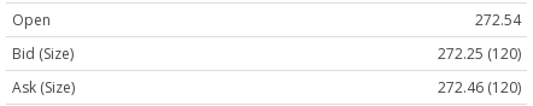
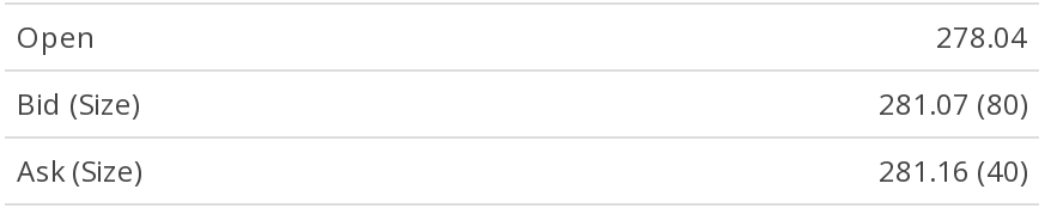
- 272.54
+ 278.04

- 272.25 (120)
+ 281.07 (80)

- 272.46 (120)
+ 281.16 (40)
